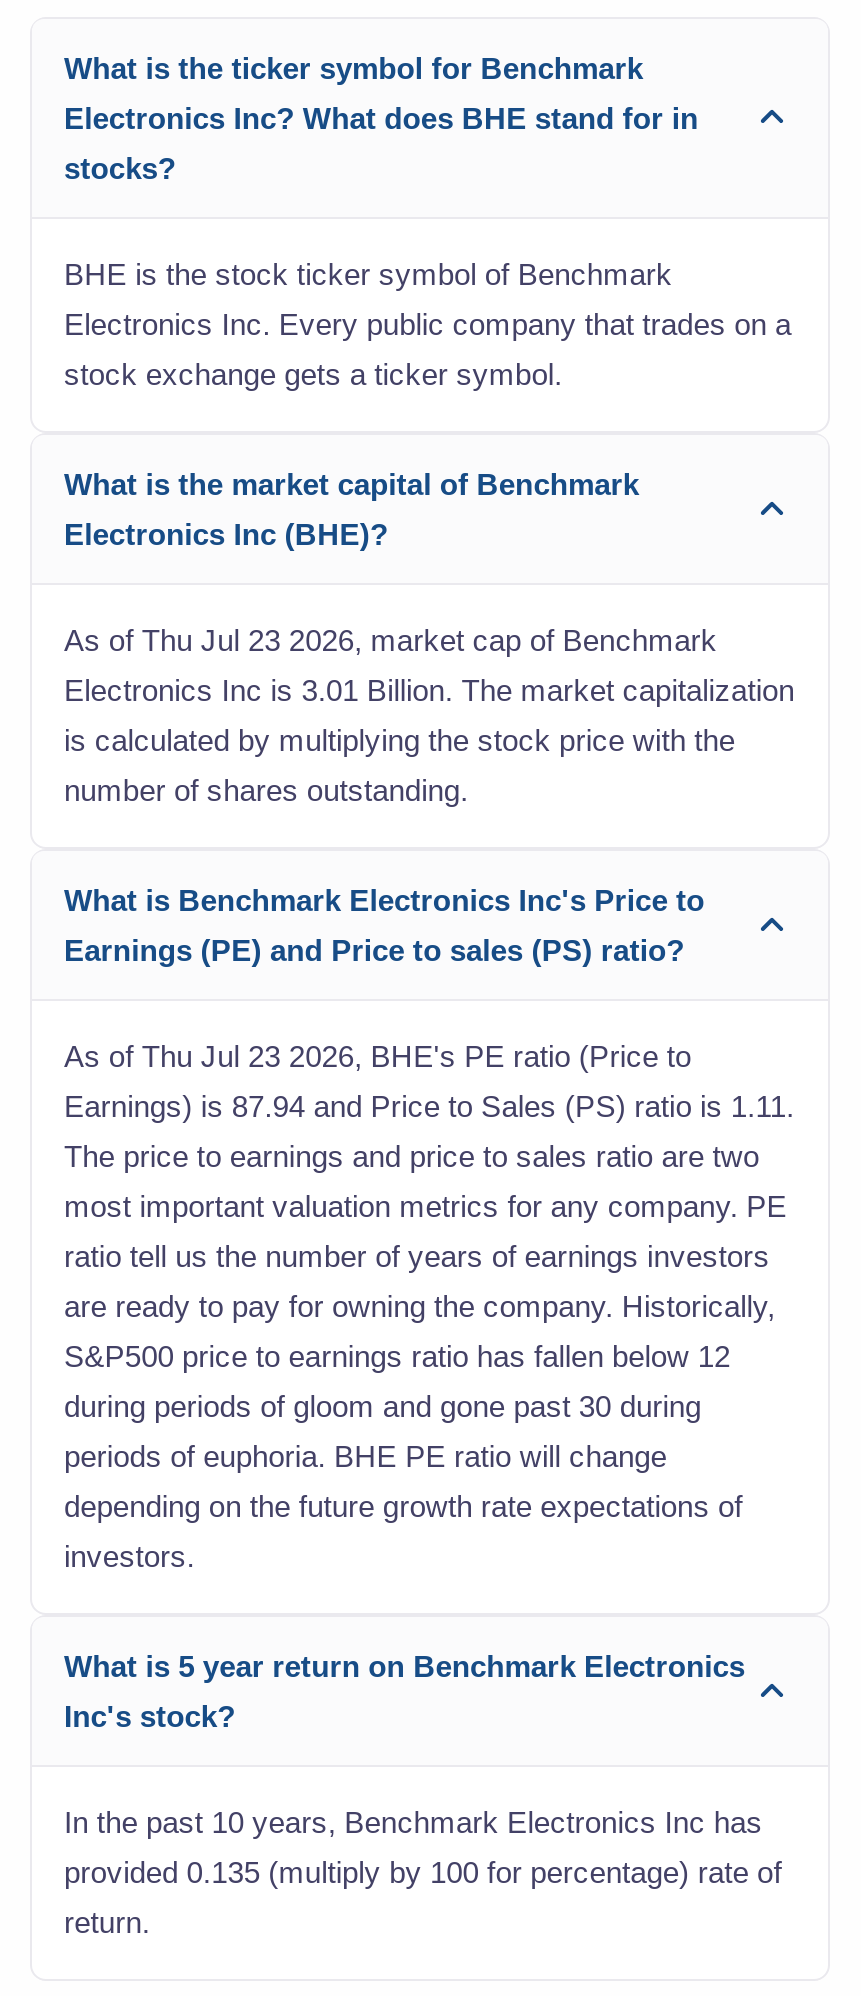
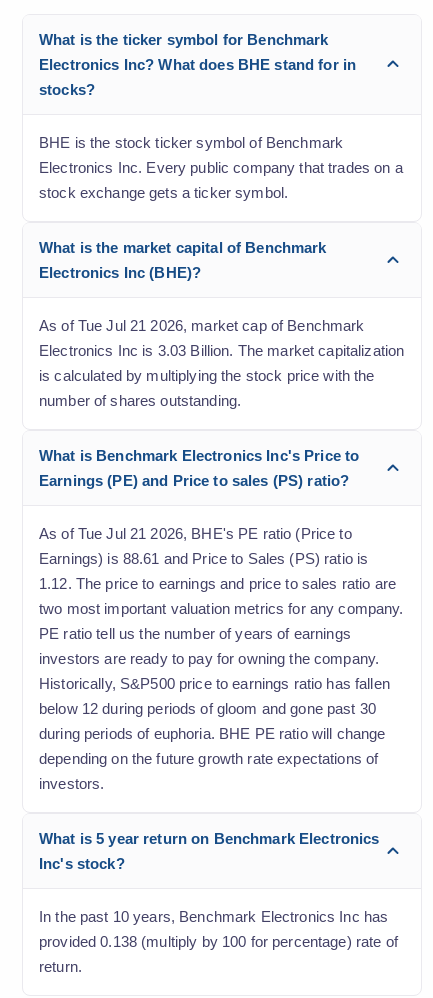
- As of Thu Jul 23 2026, market cap of Benchmark
+ As of Tue Jul 21 2026, market cap of Benchmark

- Electronics Inc is 3.01 Billion. The market capitalization
+ Electronics Inc is 3.03 Billion. The market capitalization

- As of Thu Jul 23 2026, BHE's PE ratio (Price to
+ As of Tue Jul 21 2026, BHE's PE ratio (Price to

- Earnings) is 87.94 and Price to Sales (PS) ratio is 1.11.
+ Earnings) is 88.61 and Price to Sales (PS) ratio is

- The price to earnings and price to sales ratio are two
+ 1.12. The price to earnings and price to sales ratio are

- most important valuation metrics for any company. PE
+ two most important valuation metrics for any company.

- ratio tell us the number of years of earnings investors
+ PE ratio tell us the number of years of earnings

- are ready to pay for owning the company. Historically,
+ investors are ready to pay for owning the company.

- S&P500 price to earnings ratio has fallen below 12
+ Historically, S&P500 price to earnings ratio has fallen

- during periods of gloom and gone past 30 during
+ below 12 during periods of gloom and gone past 30

- periods of euphoria. BHE PE ratio will change
+ during periods of euphoria. BHE PE ratio will change

- provided 0.135 (multiply by 100 for percentage) rate of
+ provided 0.138 (multiply by 100 for percentage) rate of
